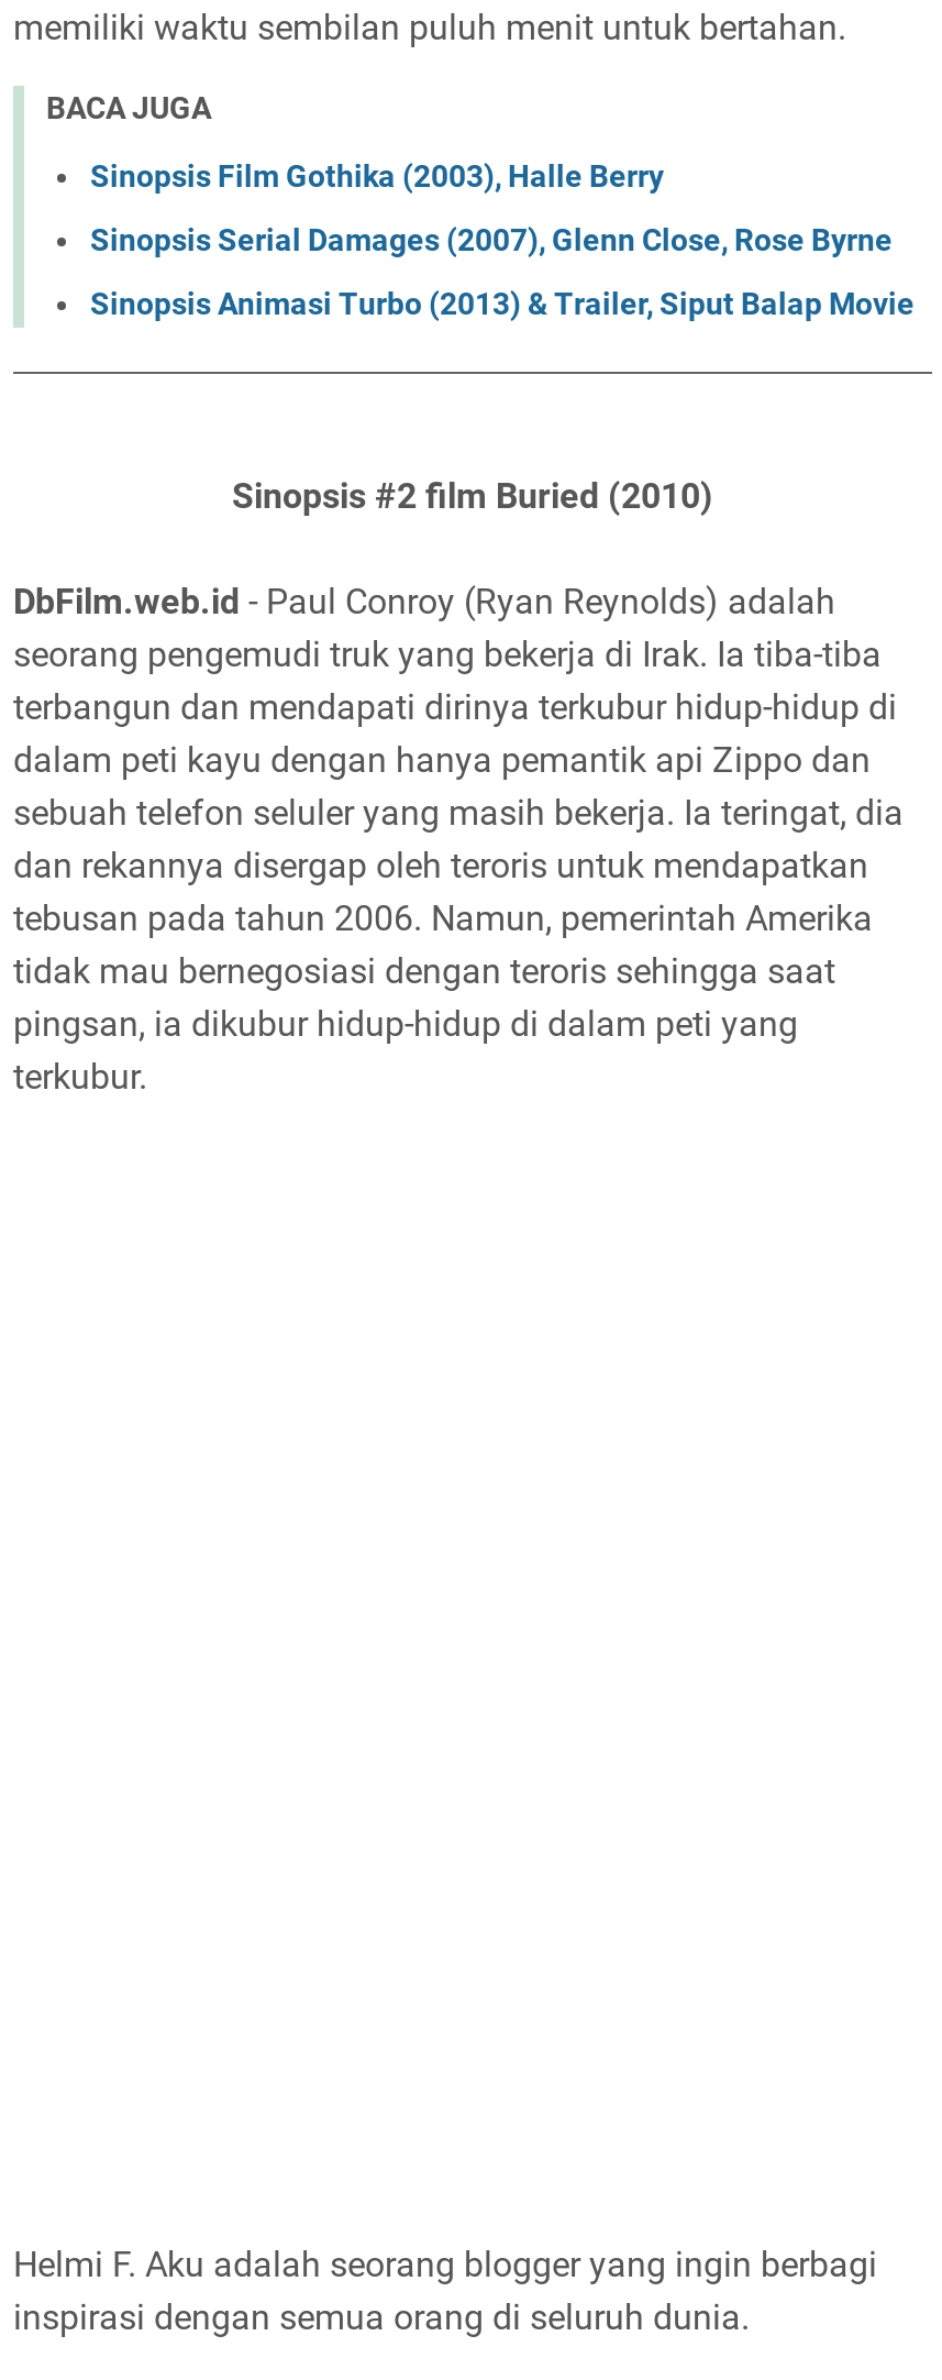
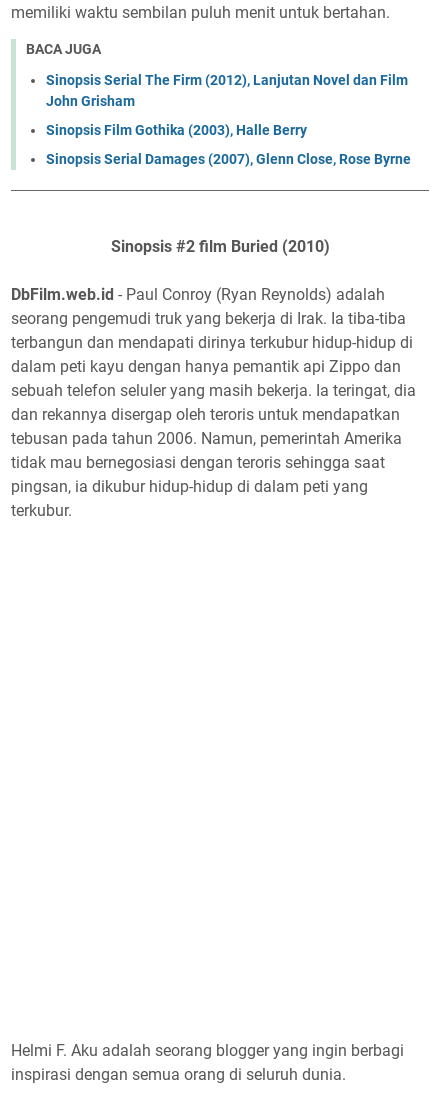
+ Sinopsis Serial The Firm (2012), Lanjutan Novel dan Film
+ John Grisham

moved down: Sinopsis Film Gothika (2003), Halle Berry | Sinopsis Serial Damages (2007), Glenn Close, Rose Byrne

- Sinopsis Animasi Turbo (2013) & Trailer, Siput Balap Movie
